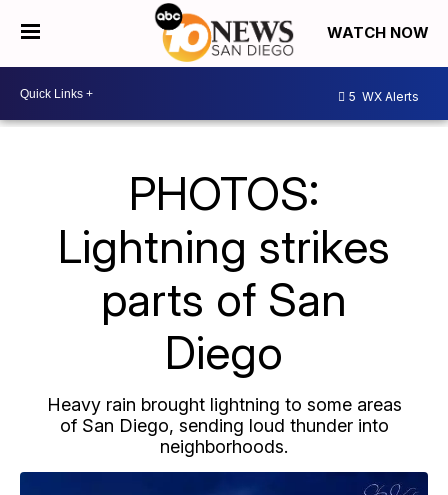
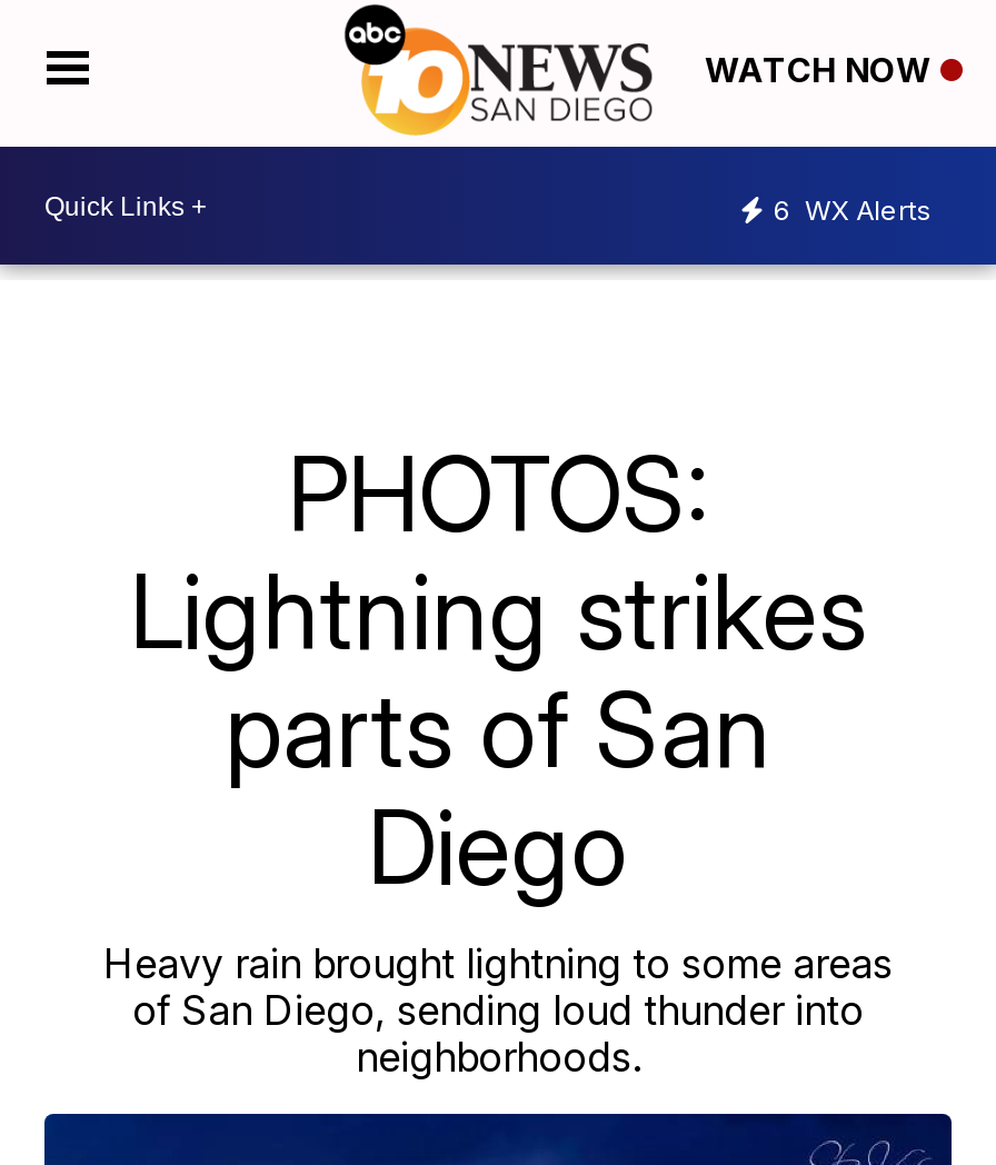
- 5 WX Alerts
+ 6 WX Alerts
